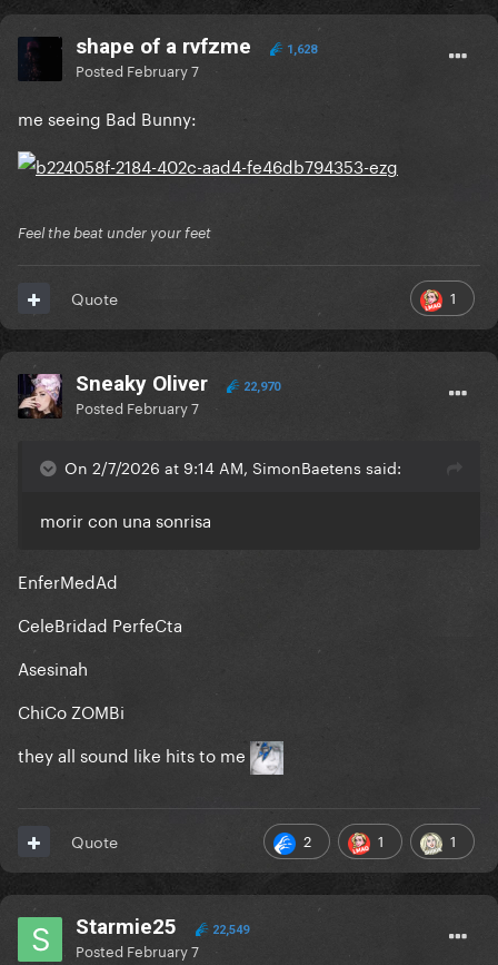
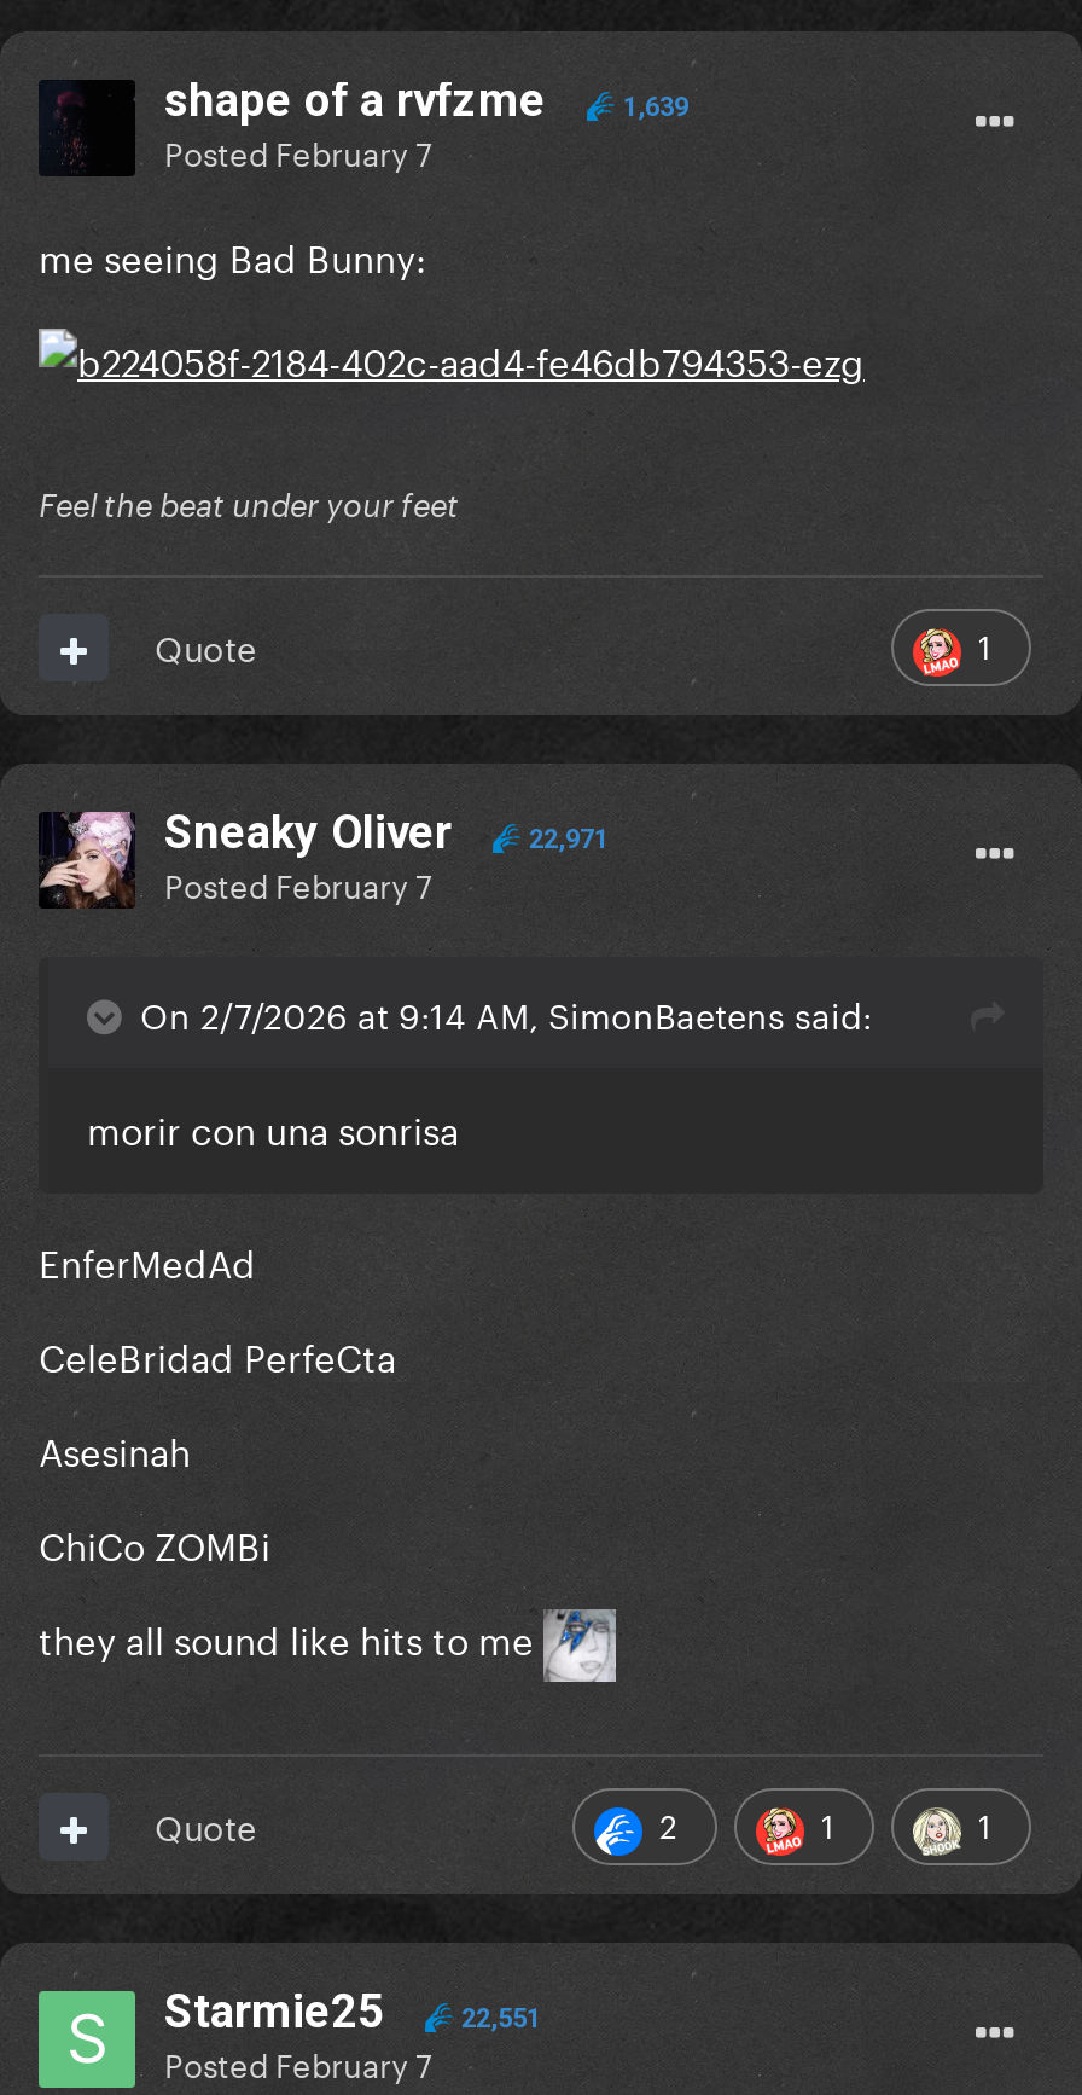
- 1,628
+ 1,639

- 22,970
+ 22,971

- 22,549
+ 22,551
